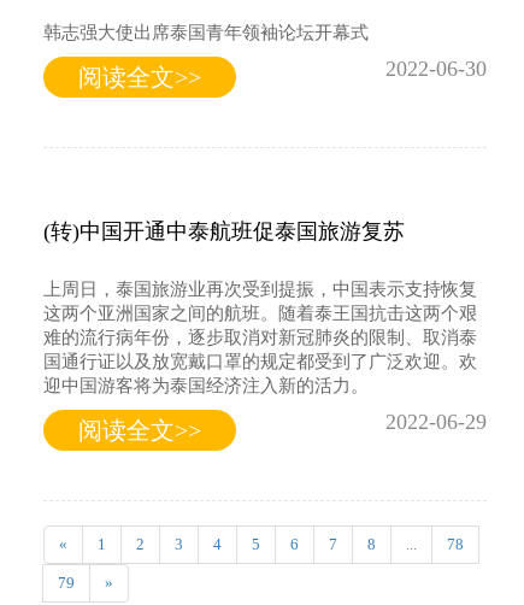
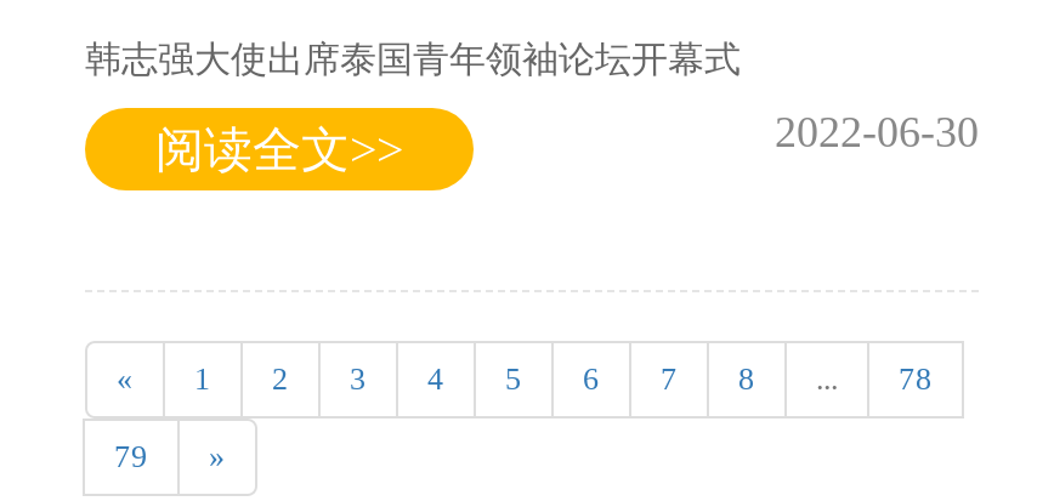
- (转)中国开通中泰航班促泰国旅游复苏
- 上周日，泰国旅游业再次受到提振，中国表示支持恢复
- 这两个亚洲国家之间的航班。随着泰王国抗击这两个艰
- 难的流行病年份，逐步取消对新冠肺炎的限制、取消泰
- 国通行证以及放宽戴口罩的规定都受到了广泛欢迎。欢
- 迎中国游客将为泰国经济注入新的活力。
- 阅读全文>>
- 2022-06-29
